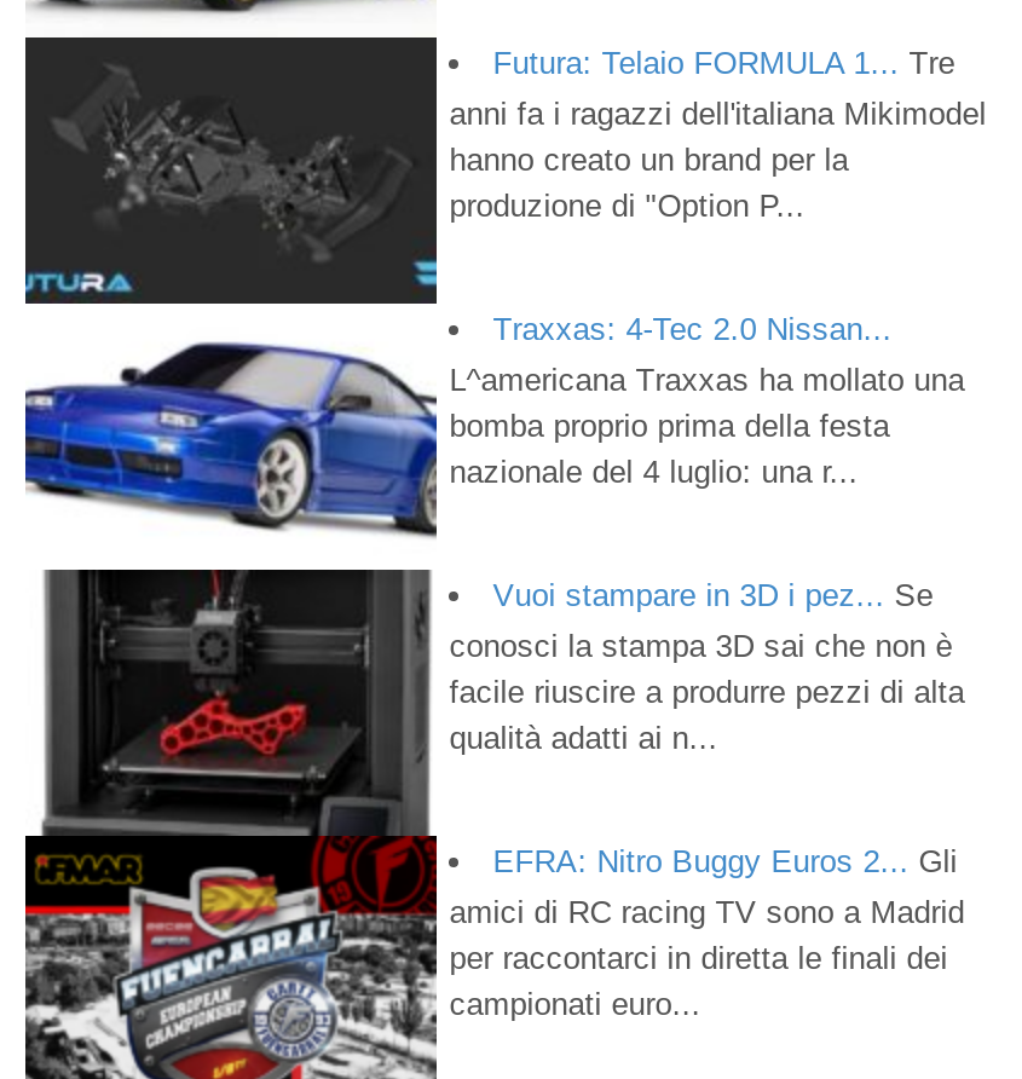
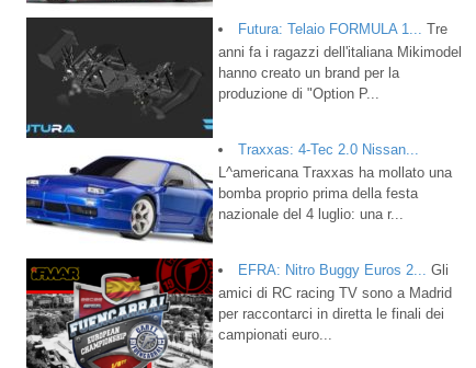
- [image]
- Vuoi stampare in 3D i pez... Se
- conosci la stampa 3D sai che non è
- facile riuscire a produrre pezzi di alta
- qualità adatti ai n...
